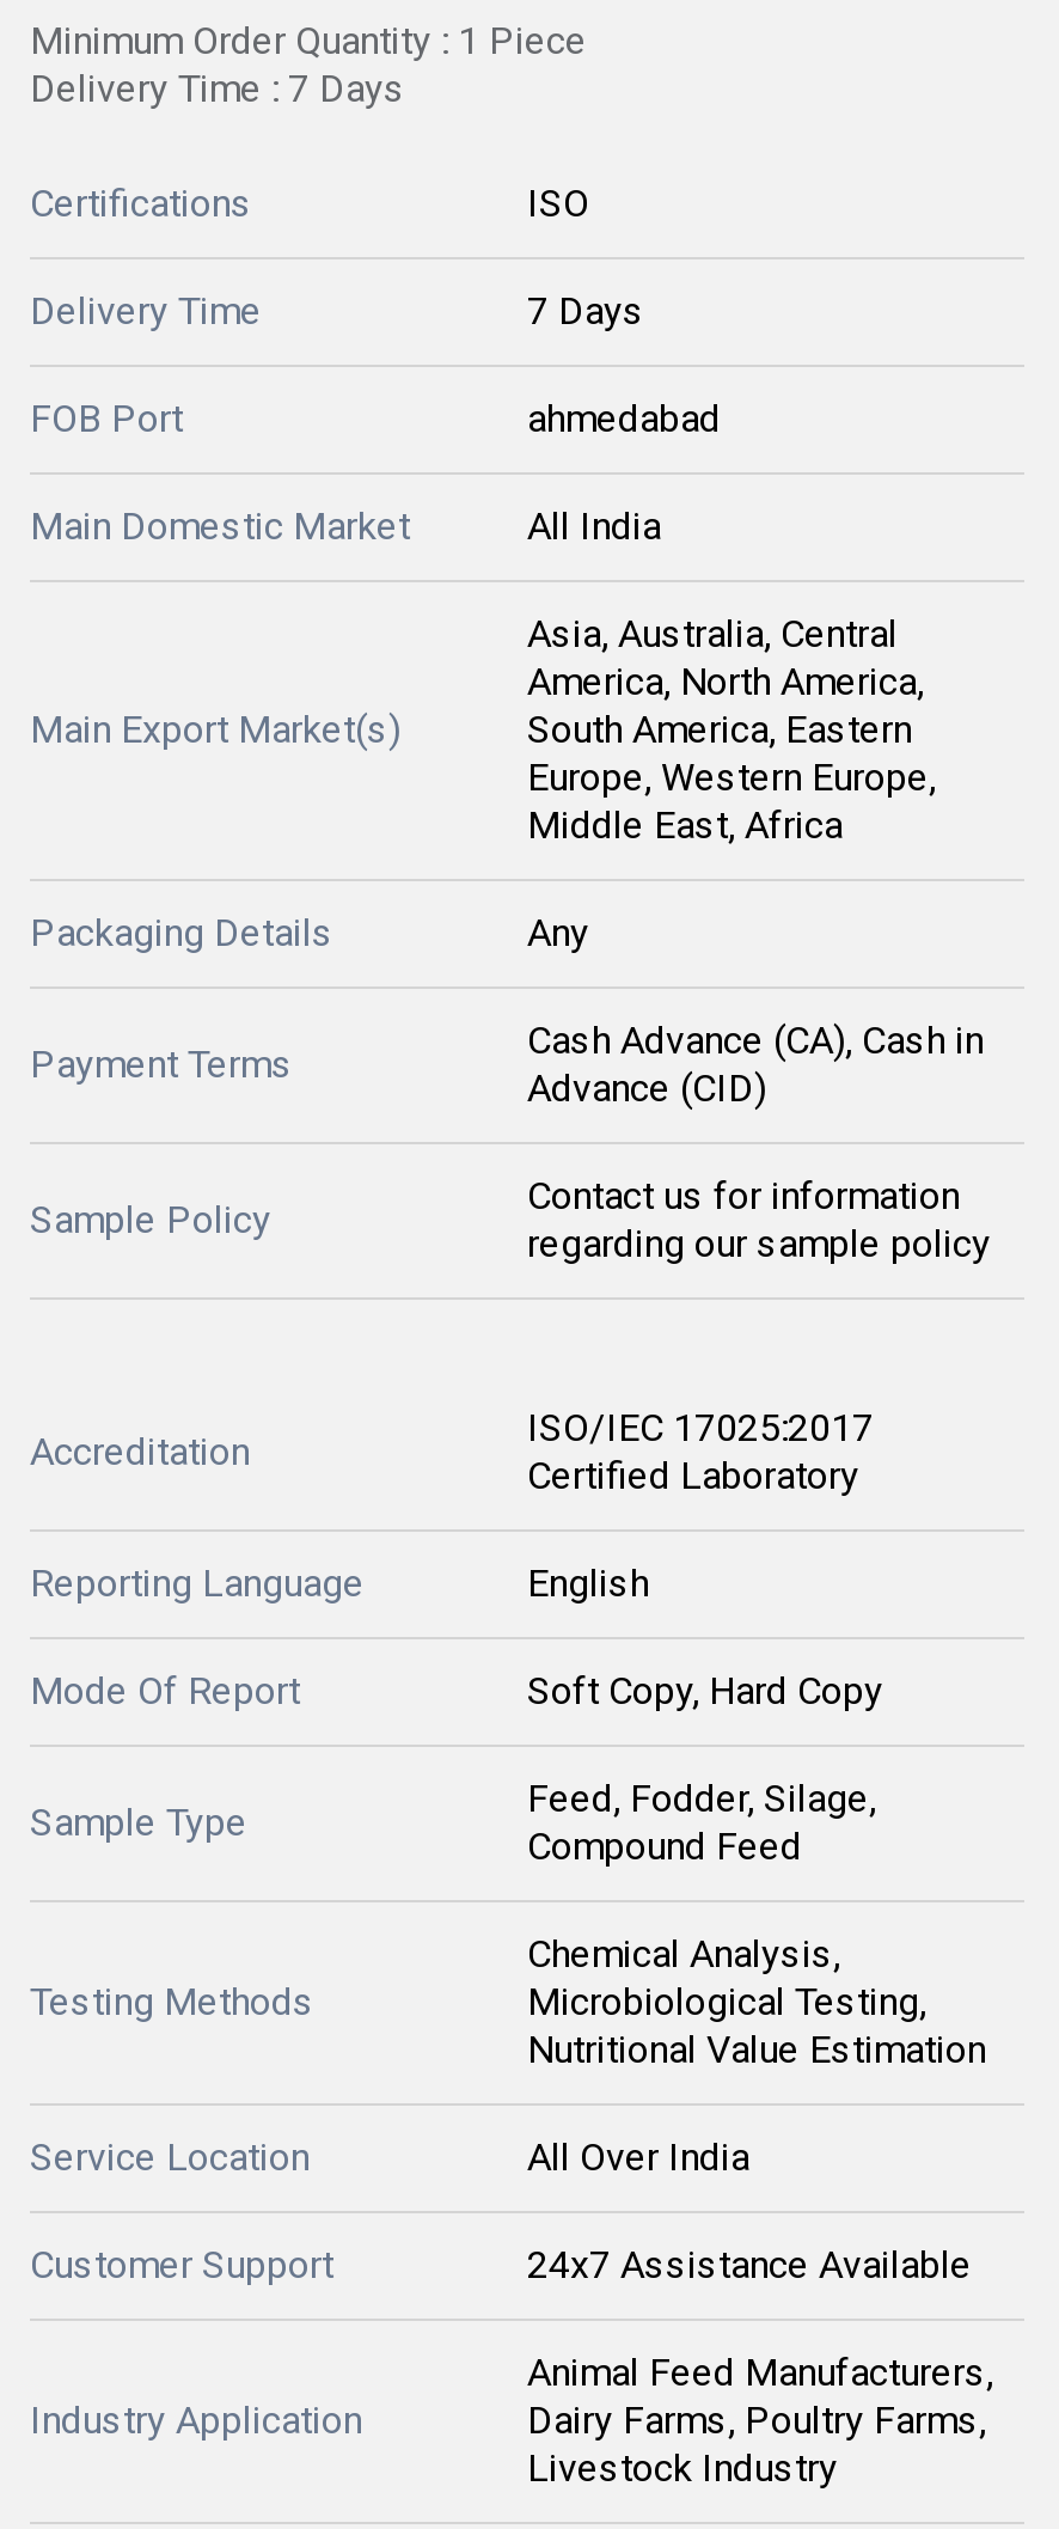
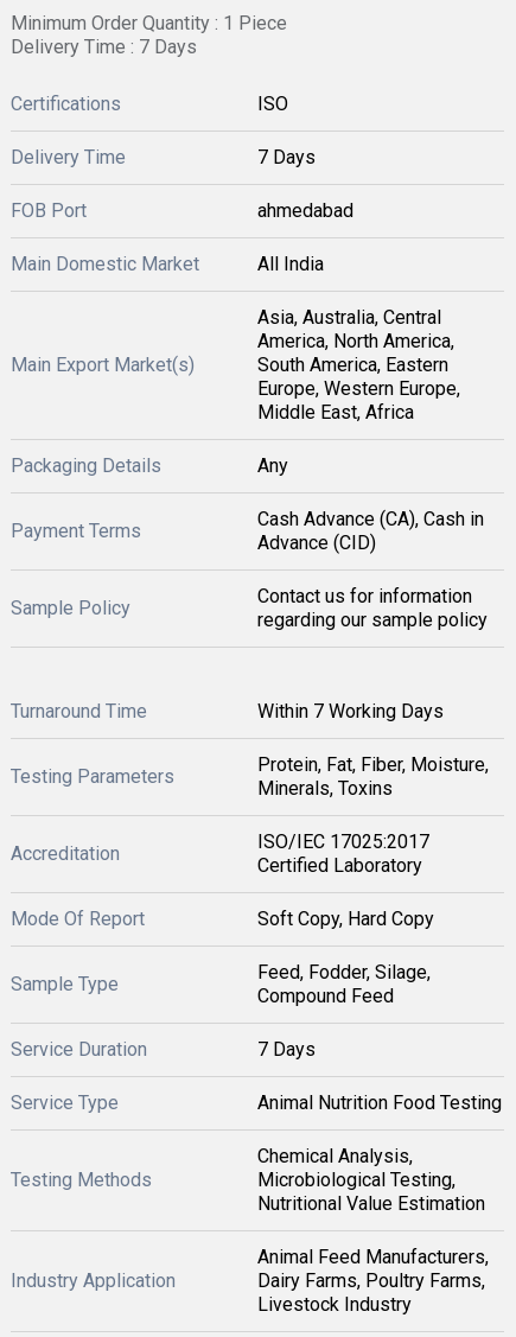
+ Turnaround Time
+ Within 7 Working Days
+ Testing Parameters

+ Protein, Fat, Fiber, Moisture,
+ Minerals, Toxins

moved down: Accreditation | ISO/IEC 17025:2017 | Certified Laboratory

- Reporting Language
- English

+ Service Duration
+ 7 Days
+ Service Type
+ Animal Nutrition Food Testing

moved down: Testing Methods | Chemical Analysis, | Microbiological Testing, | Nutritional Value Estimation

- Service Location
- All Over India
- Customer Support
- 24x7 Assistance Available
